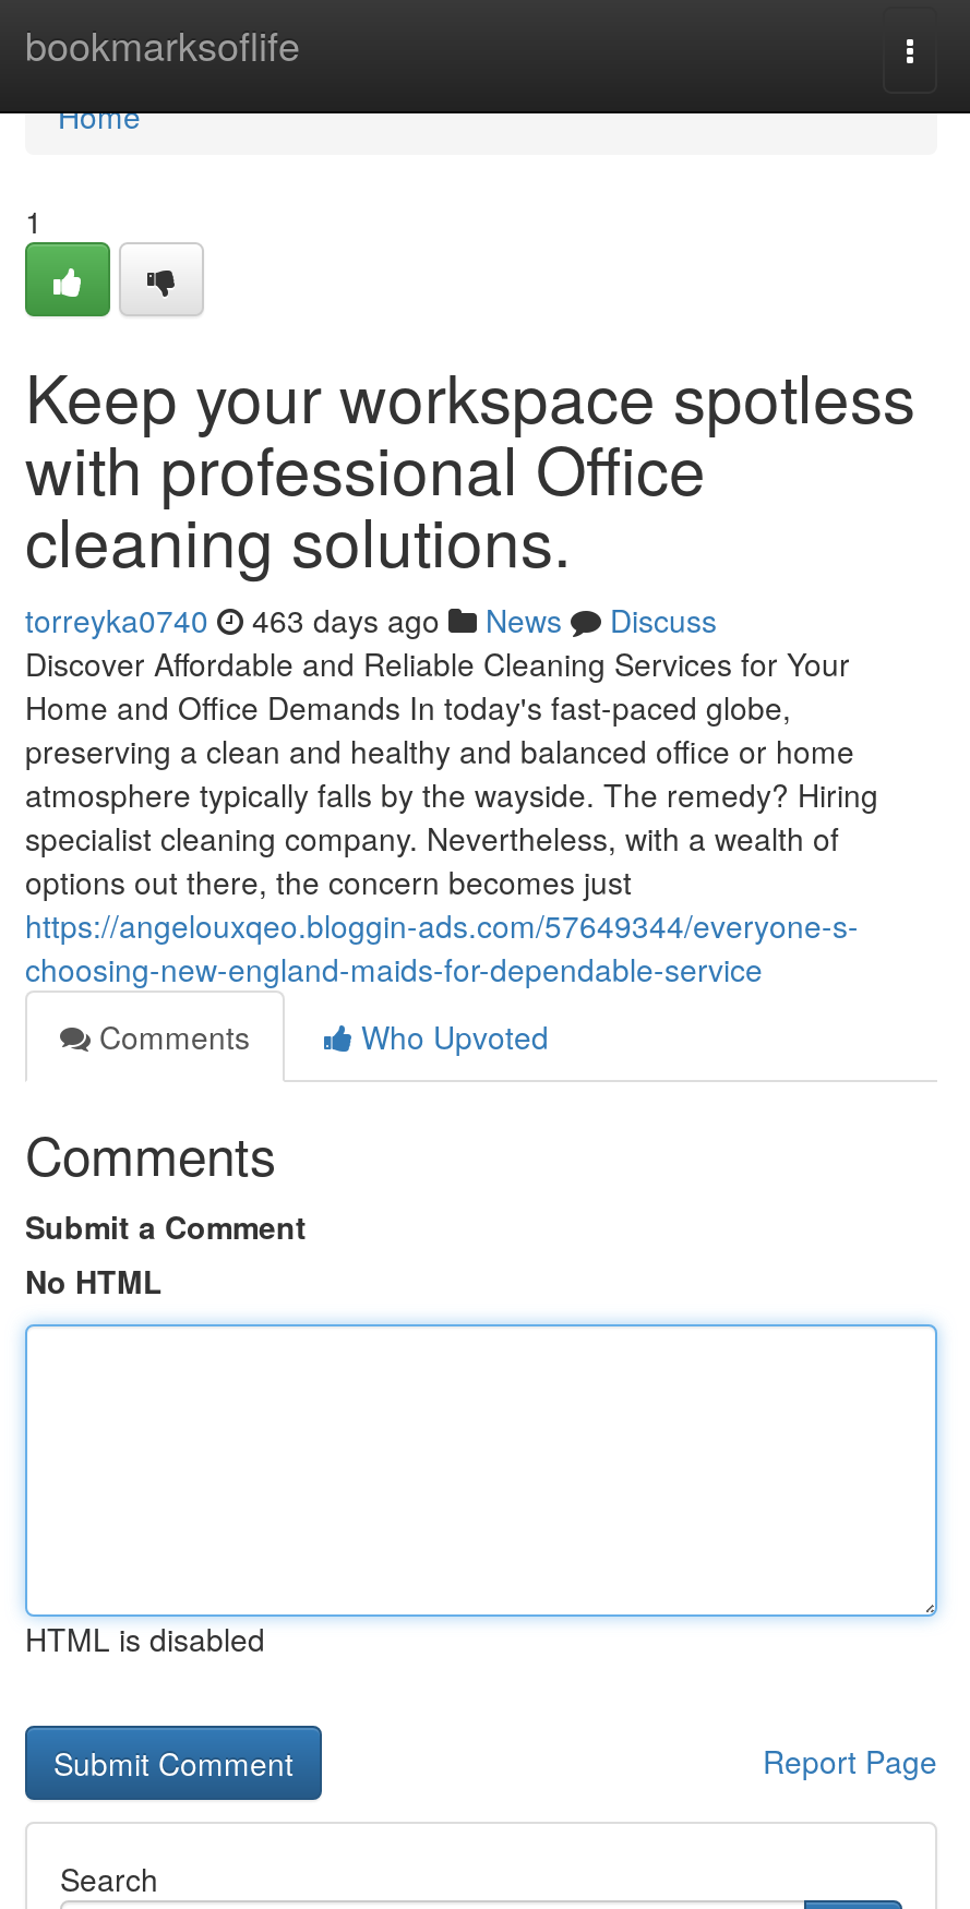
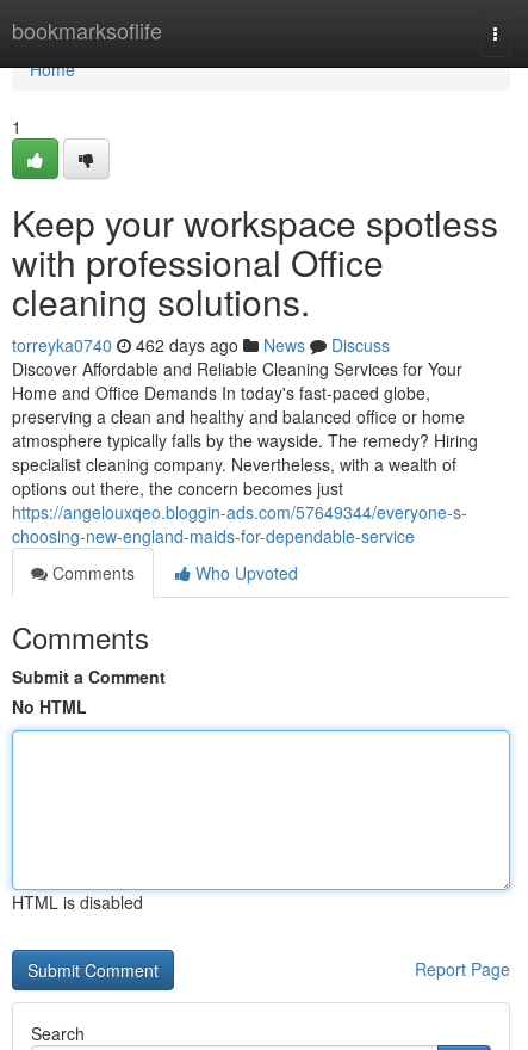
- torreyka0740 463 days ago News Discuss
+ torreyka0740 462 days ago News Discuss
